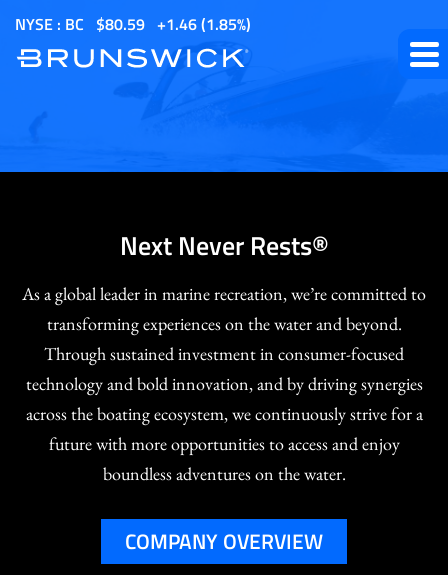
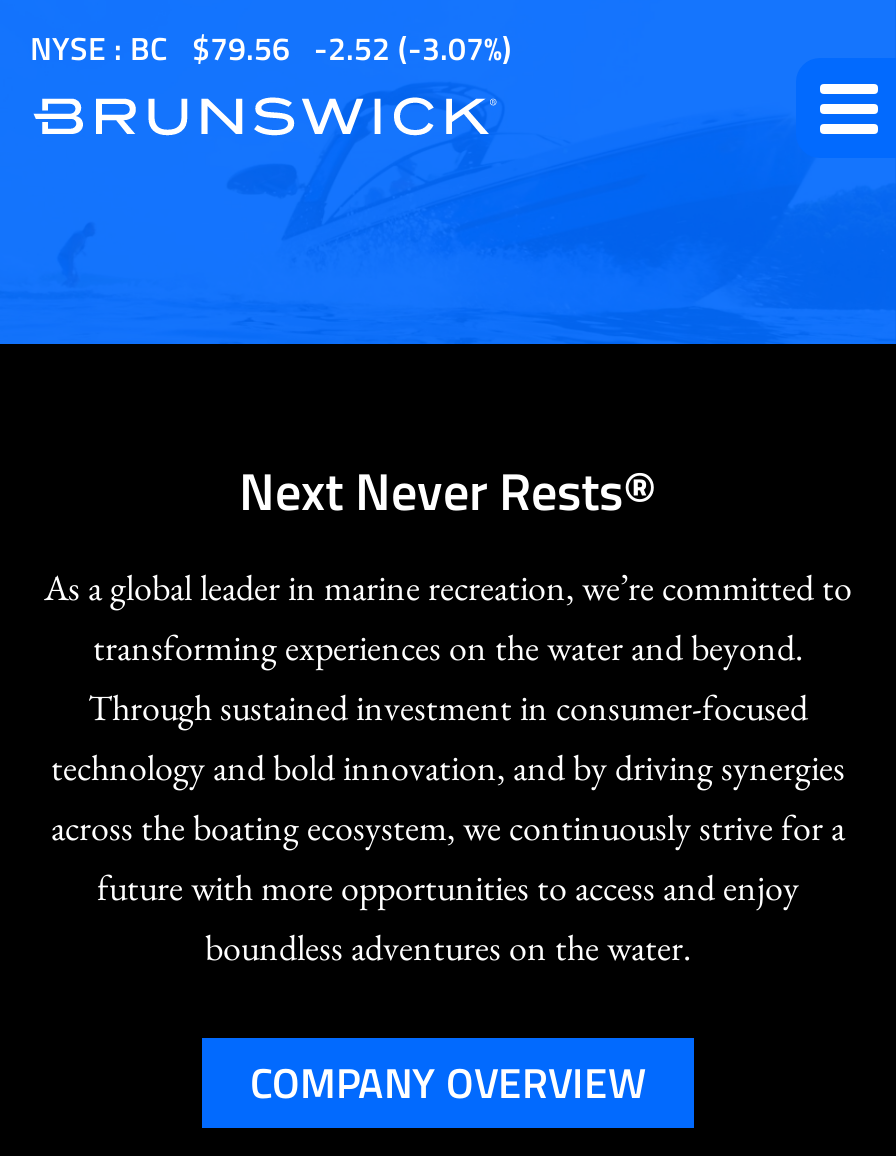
- NYSE : BC $80.59
- 1.46 (1.85%)
+ NYSE : BC $79.56 -2.52 (-3.07%)
